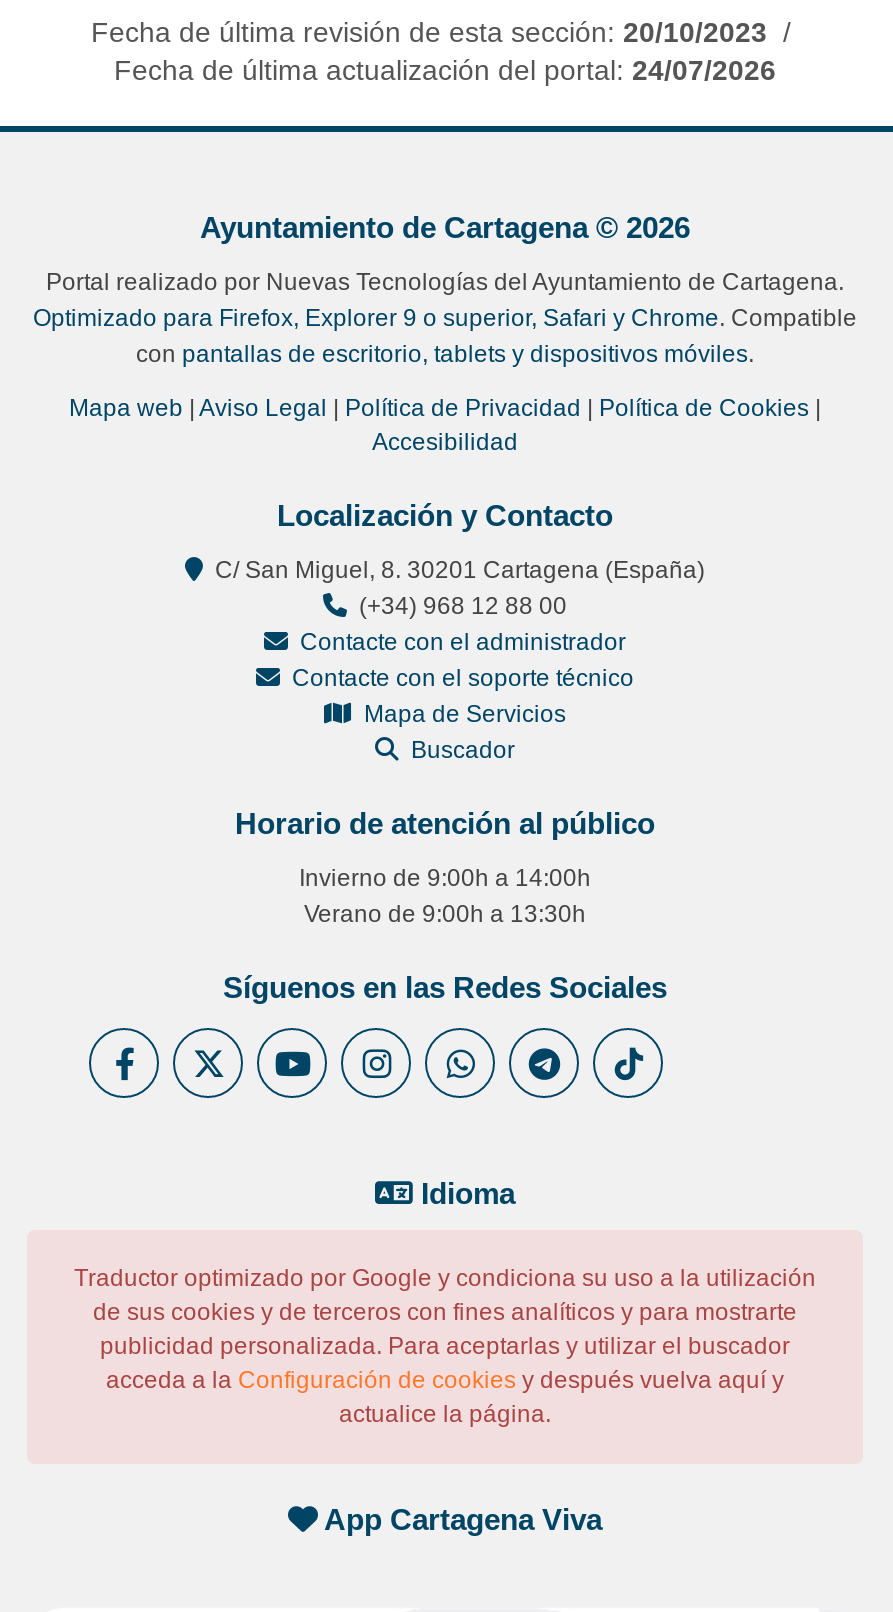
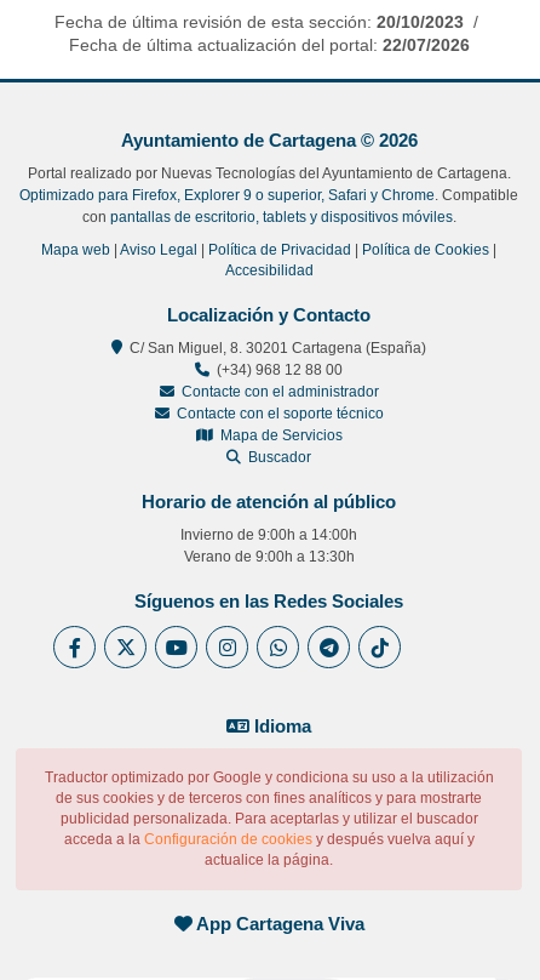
- Fecha de última actualización del portal: 24/07/2026
+ Fecha de última actualización del portal: 22/07/2026
